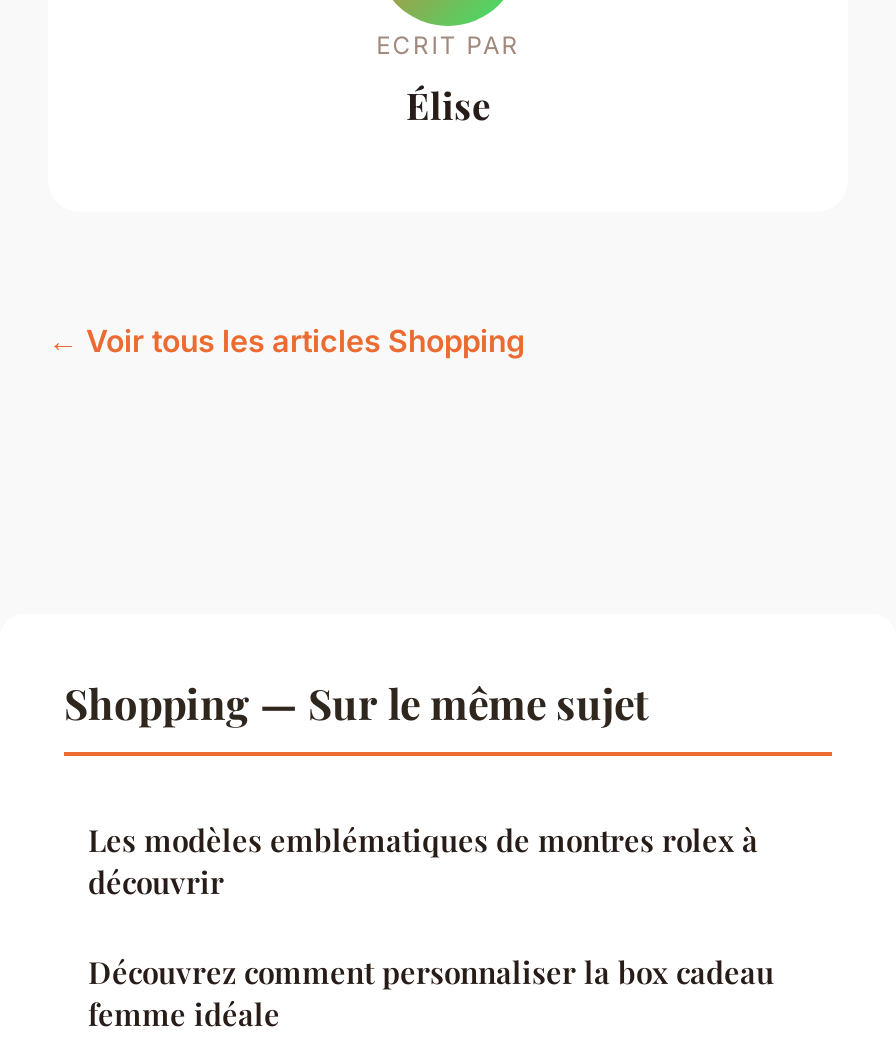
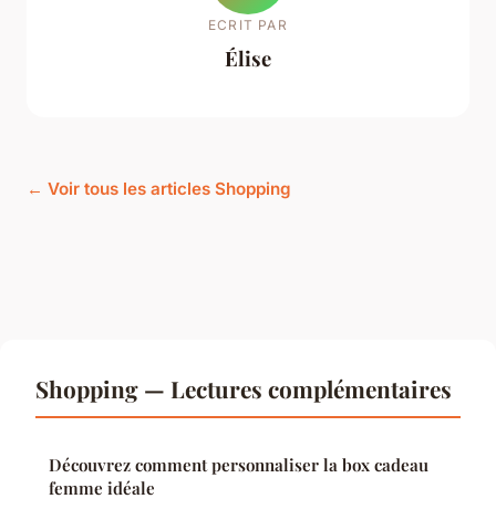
- Shopping — Sur le même sujet
- Les modèles emblématiques de montres rolex à
- découvrir
+ Shopping — Lectures complémentaires
